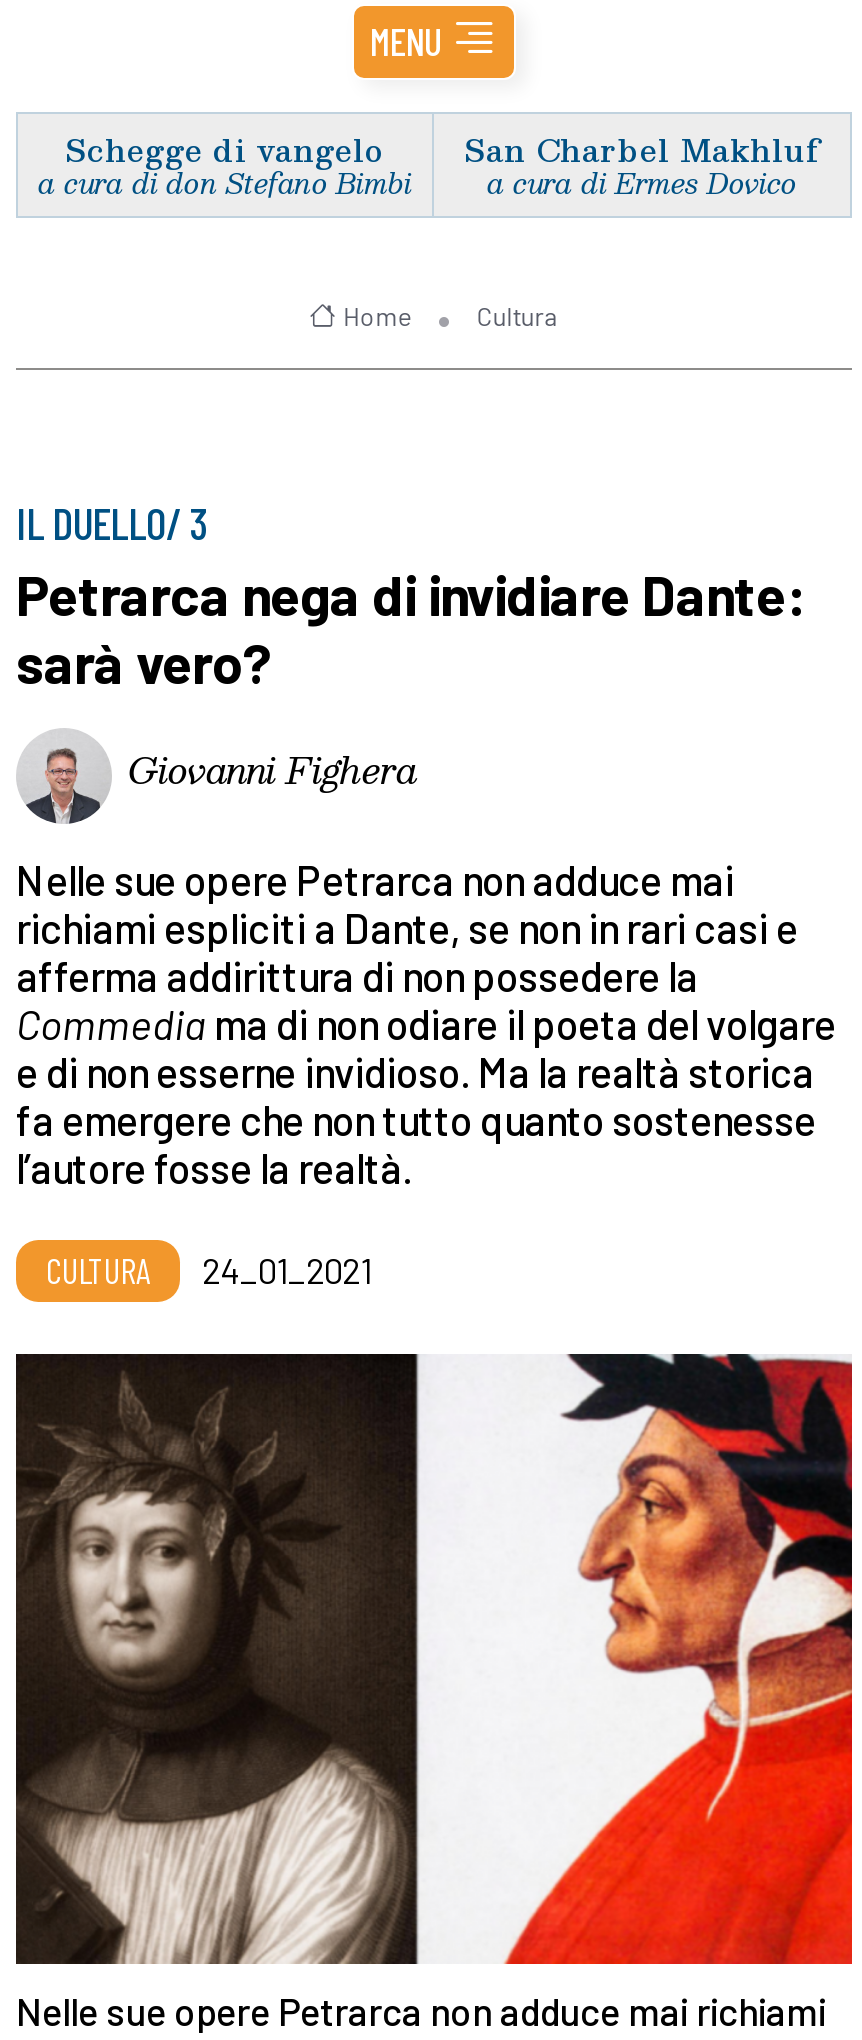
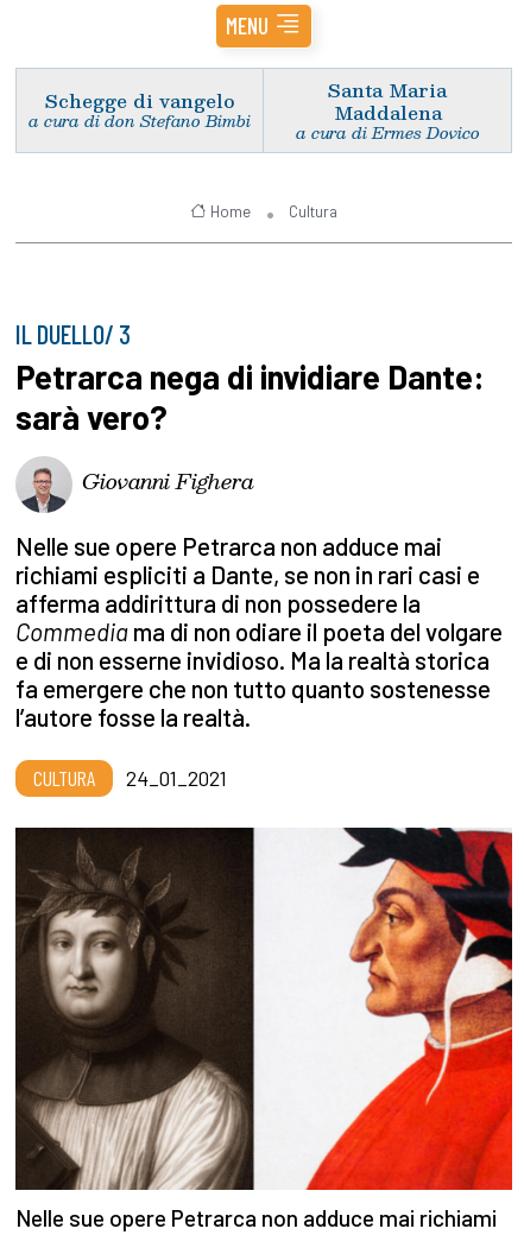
- San Charbel Makhluf
+ Santa Maria
+ Maddalena
